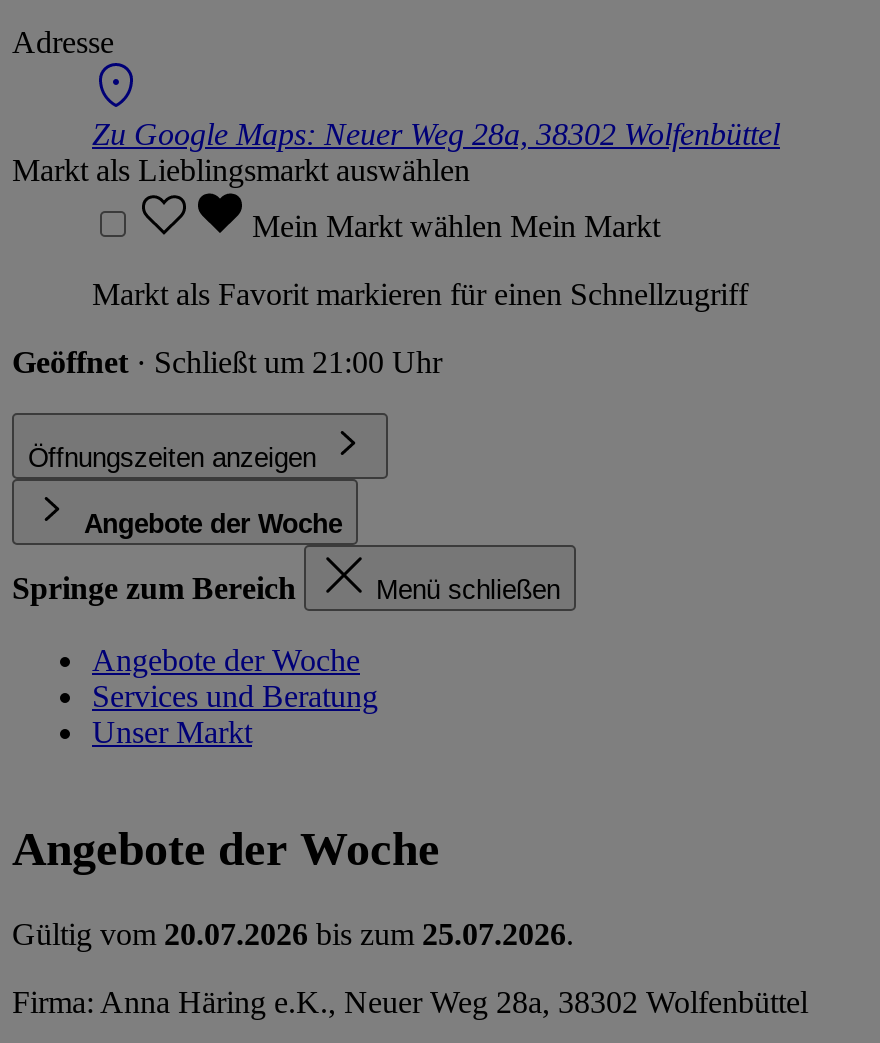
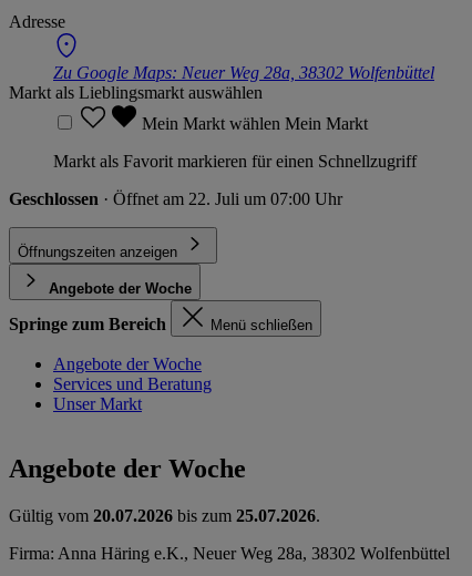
- Geöffnet · Schließt um 21:00 Uhr
+ Geschlossen · Öffnet am 22. Juli um 07:00 Uhr
